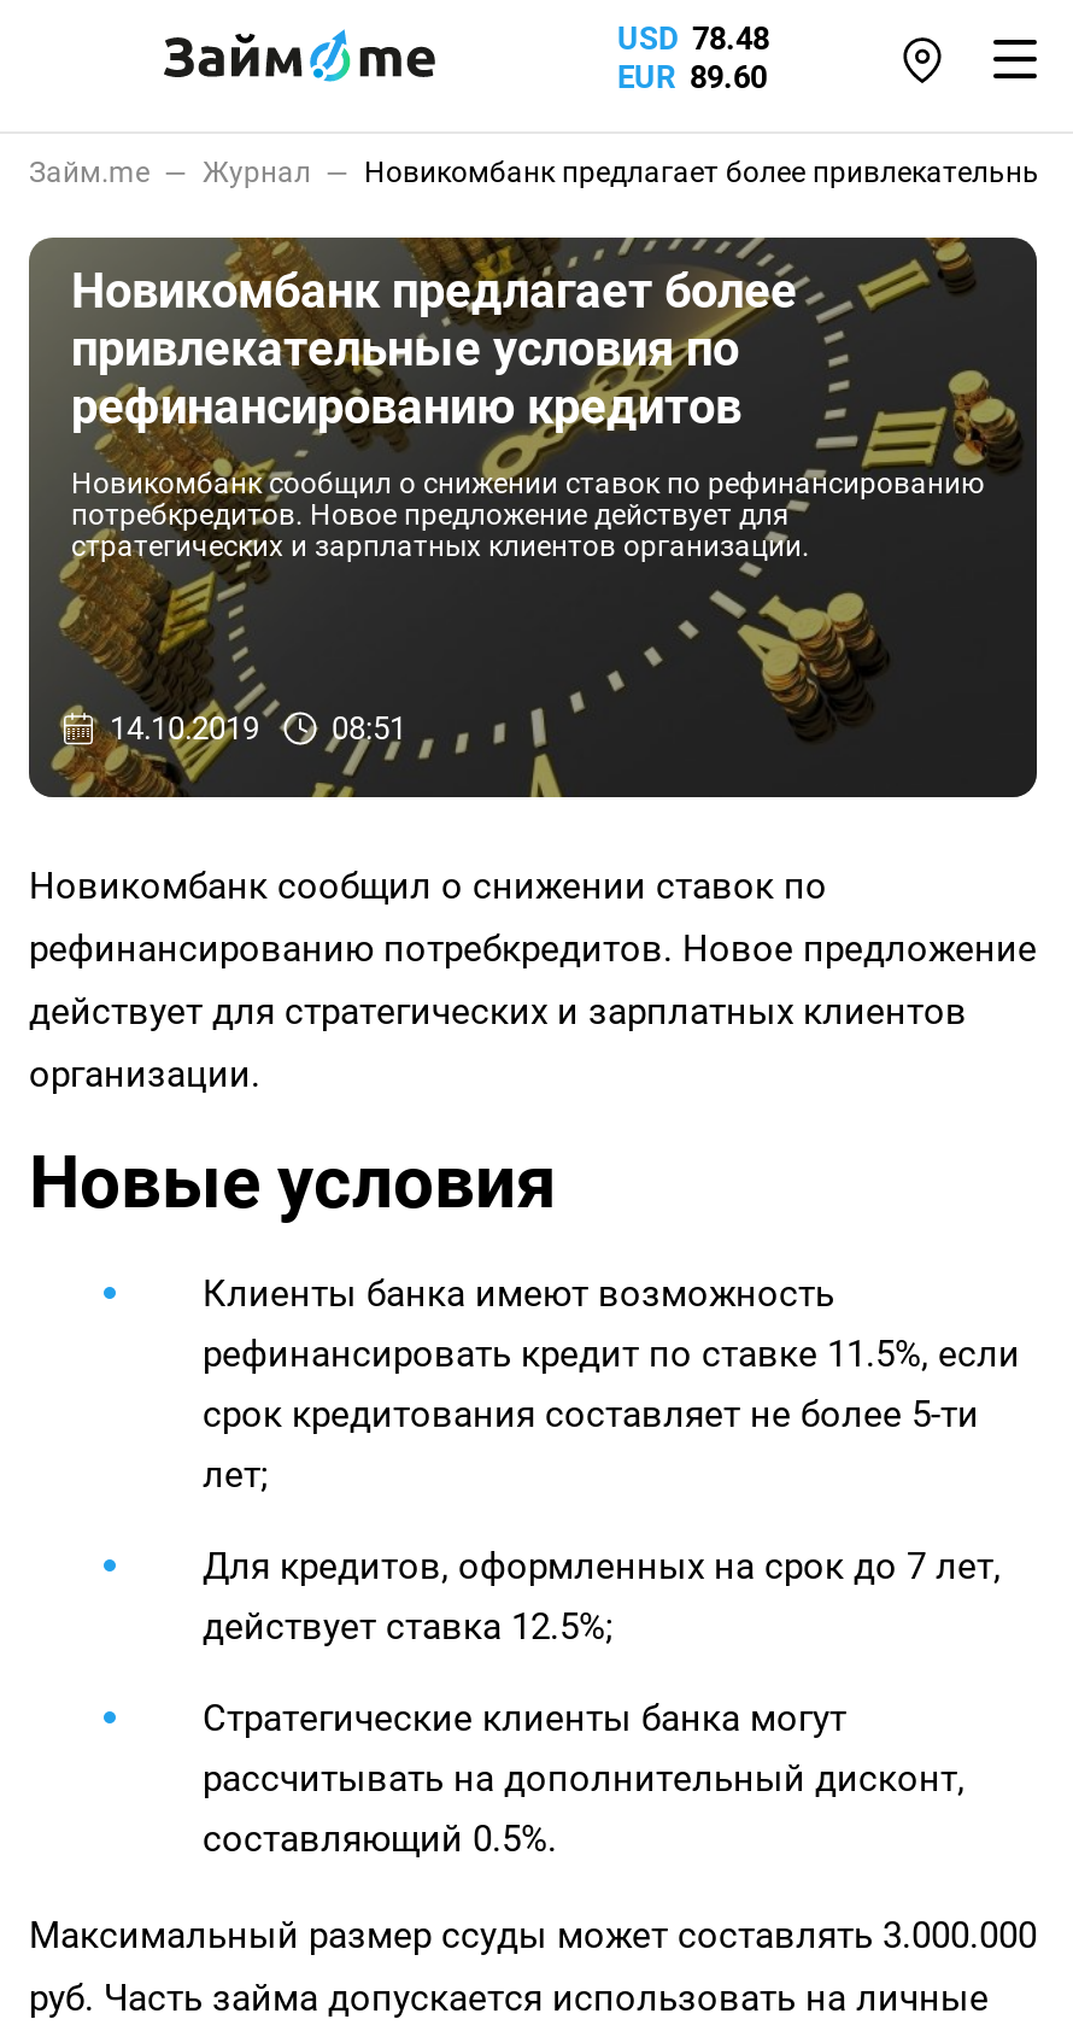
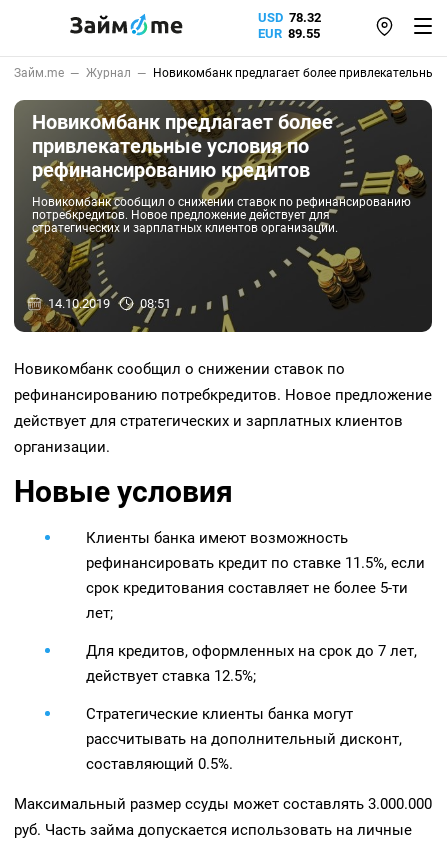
- USD 78.48
+ USD 78.32

- EUR 89.60
+ EUR 89.55
